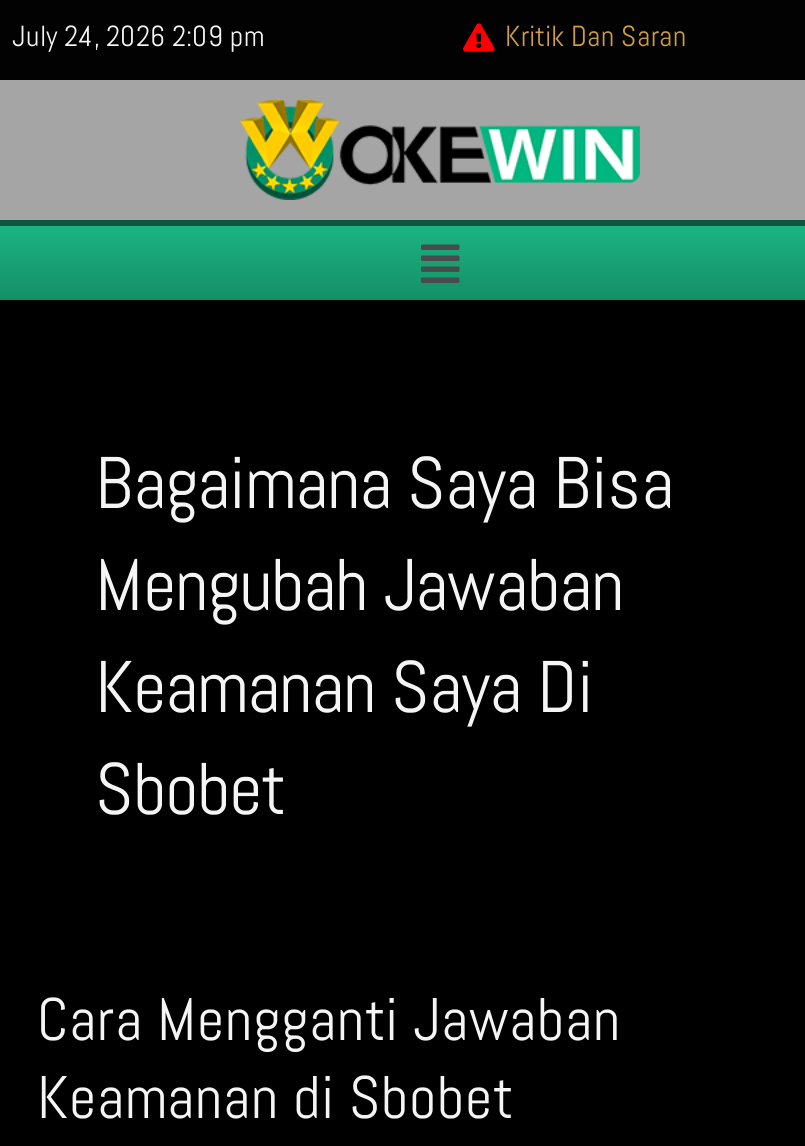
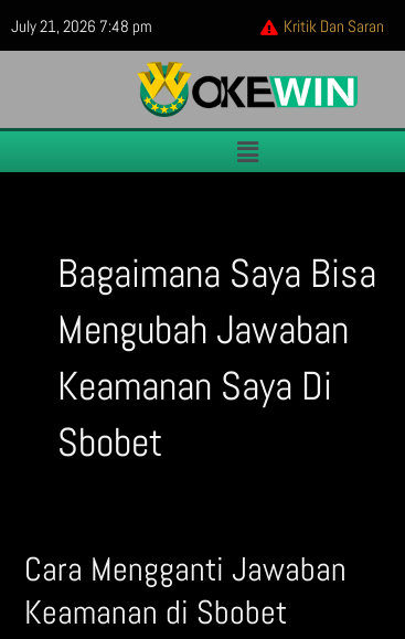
- July 24, 2026 2:09 pm
+ July 21, 2026 7:48 pm
